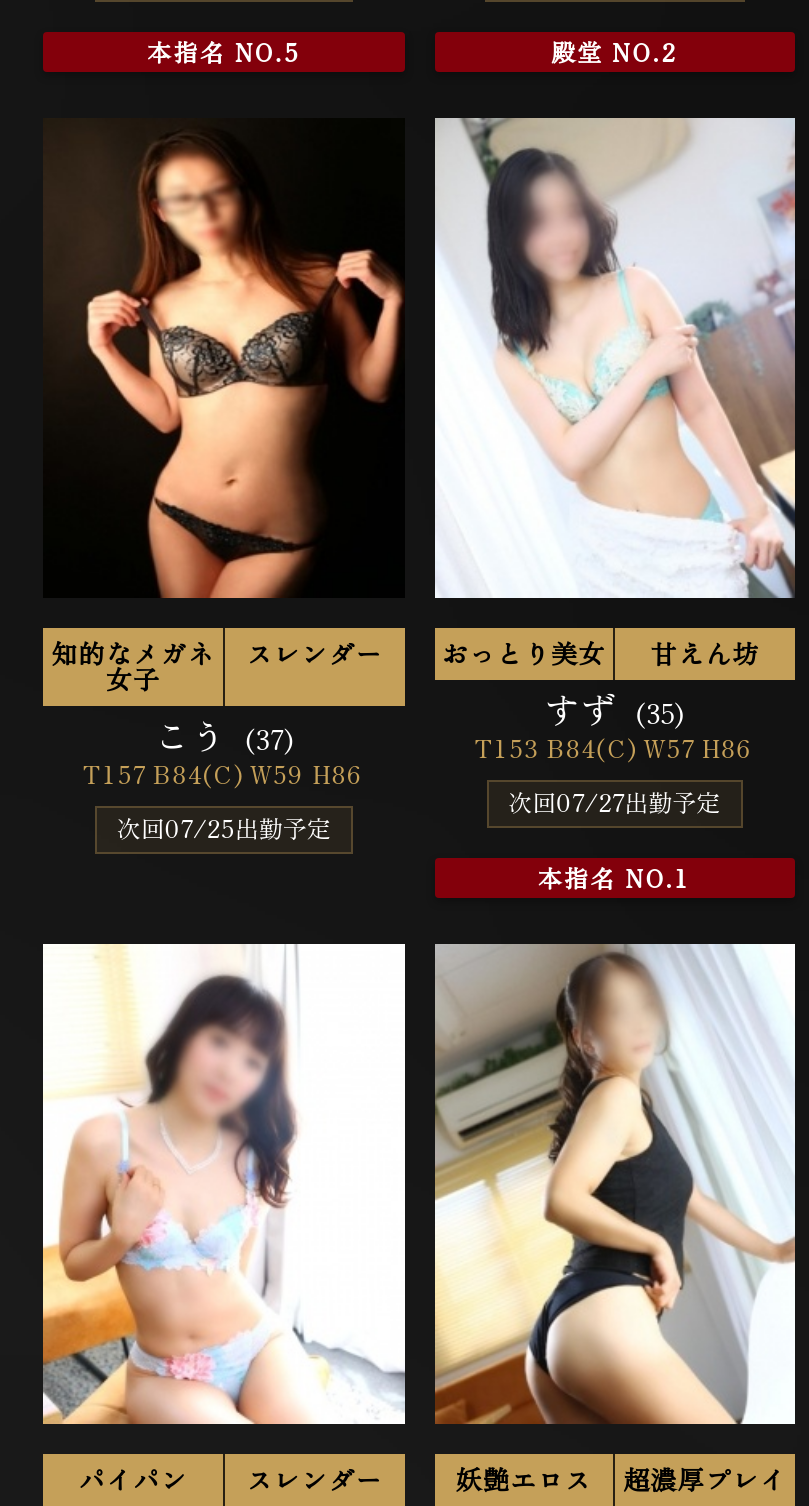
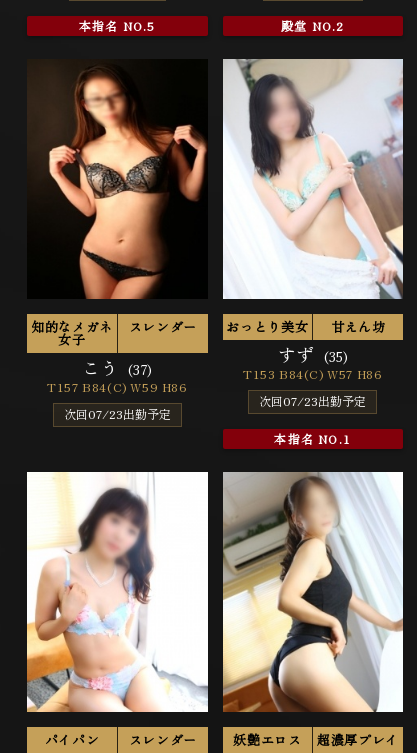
- 次回07/27出勤予定
+ 次回07/23出勤予定

- 次回07/25出勤予定
+ 次回07/23出勤予定
